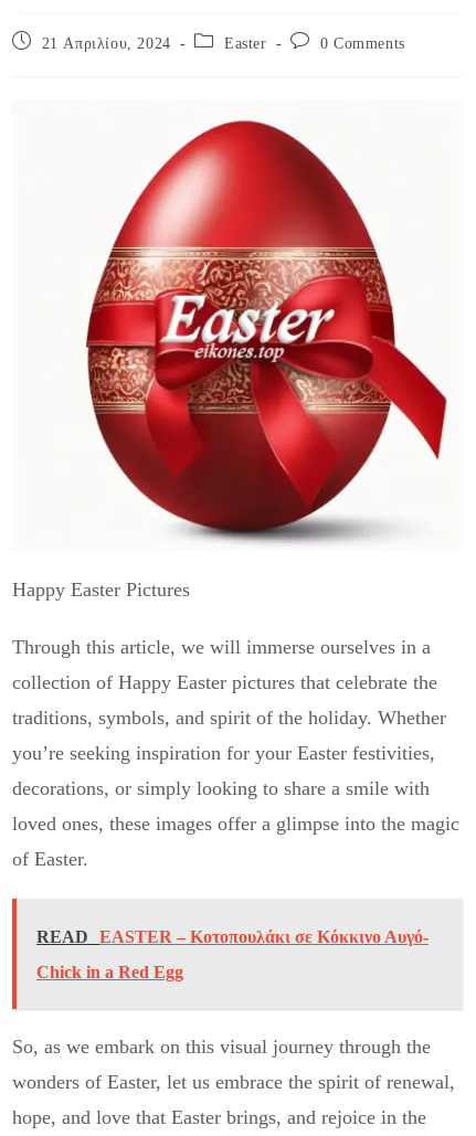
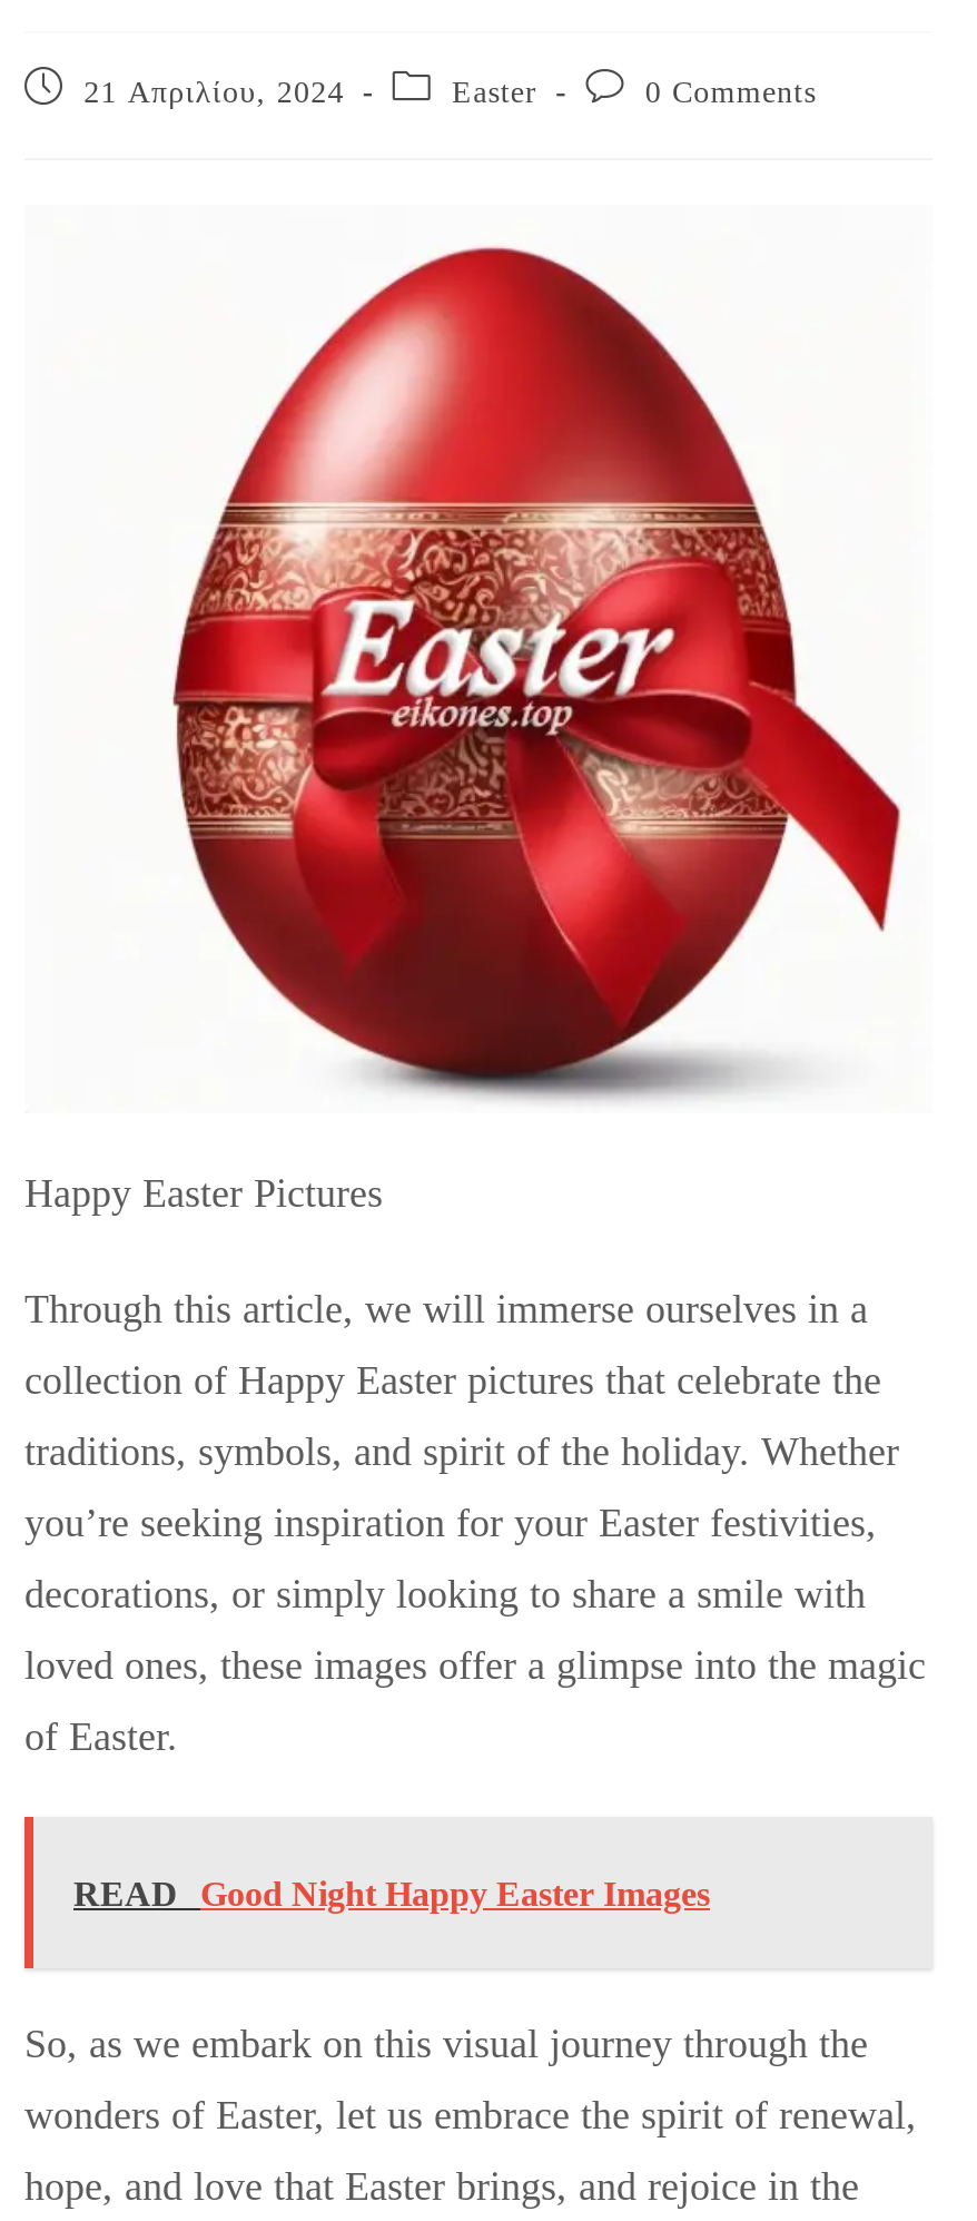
- READ EASTER – Κοτοπουλάκι σε Κόκκινο Αυγό-
- Chick in a Red Egg
+ READ Good Night Happy Easter Images
